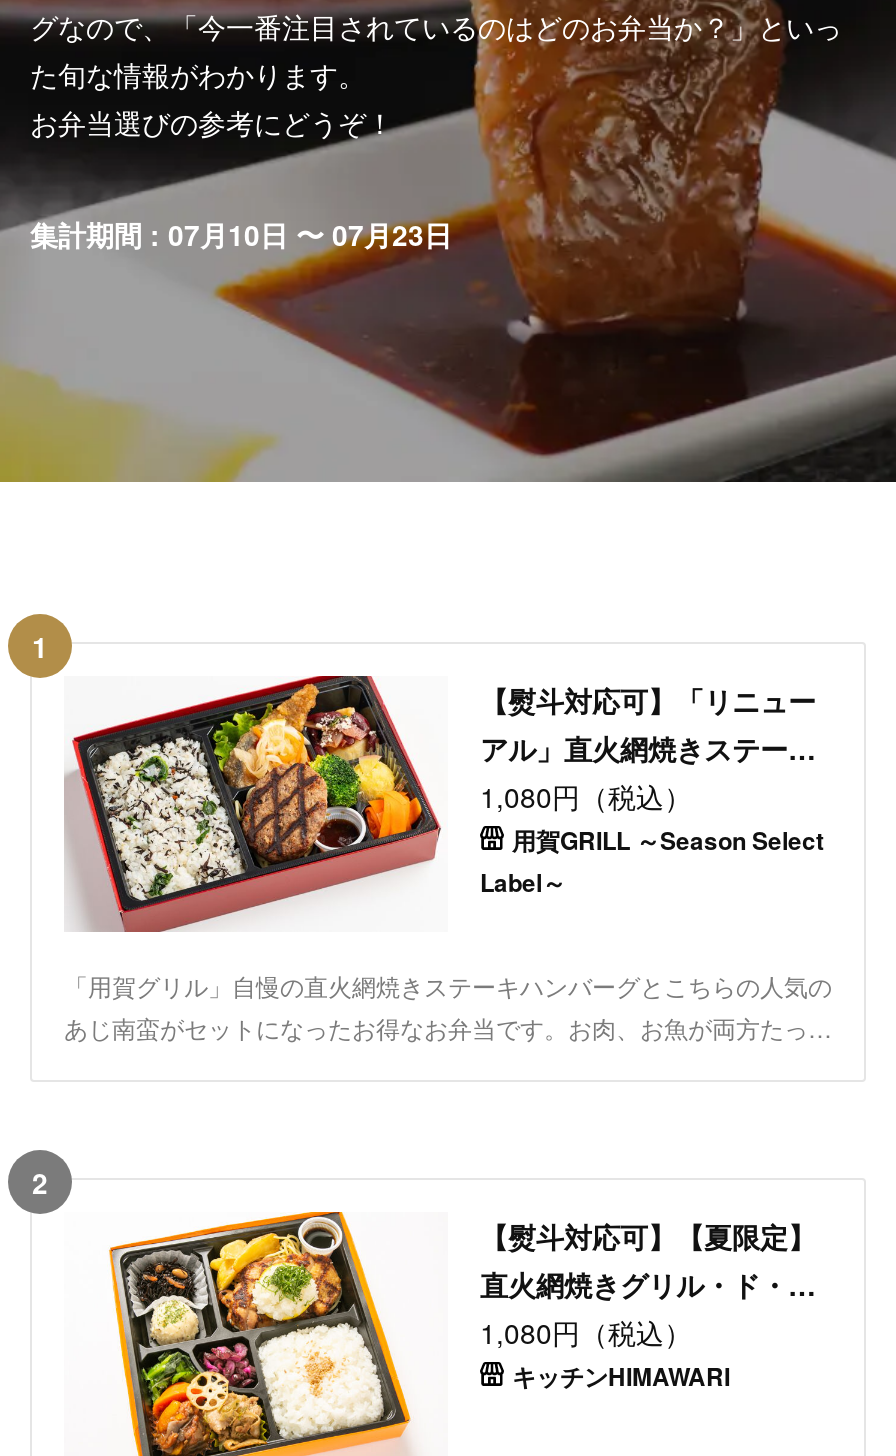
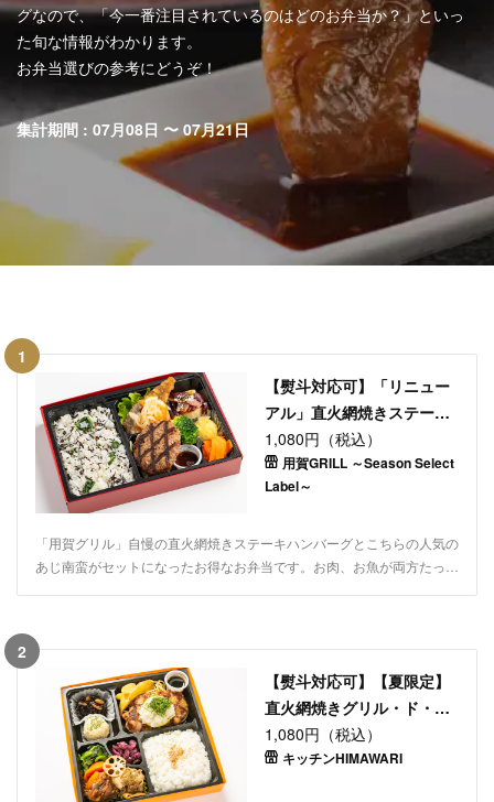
- 集計期間 : 07月10日 〜 07月23日
+ 集計期間 : 07月08日 〜 07月21日
